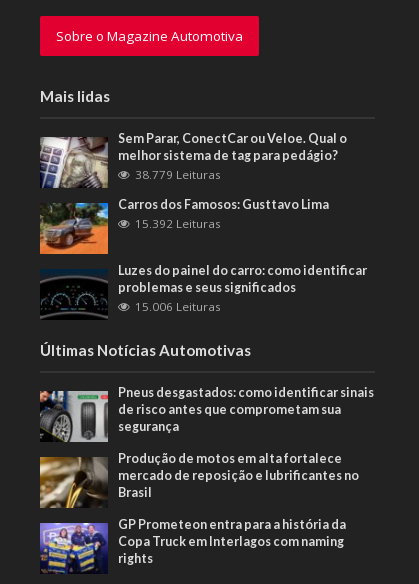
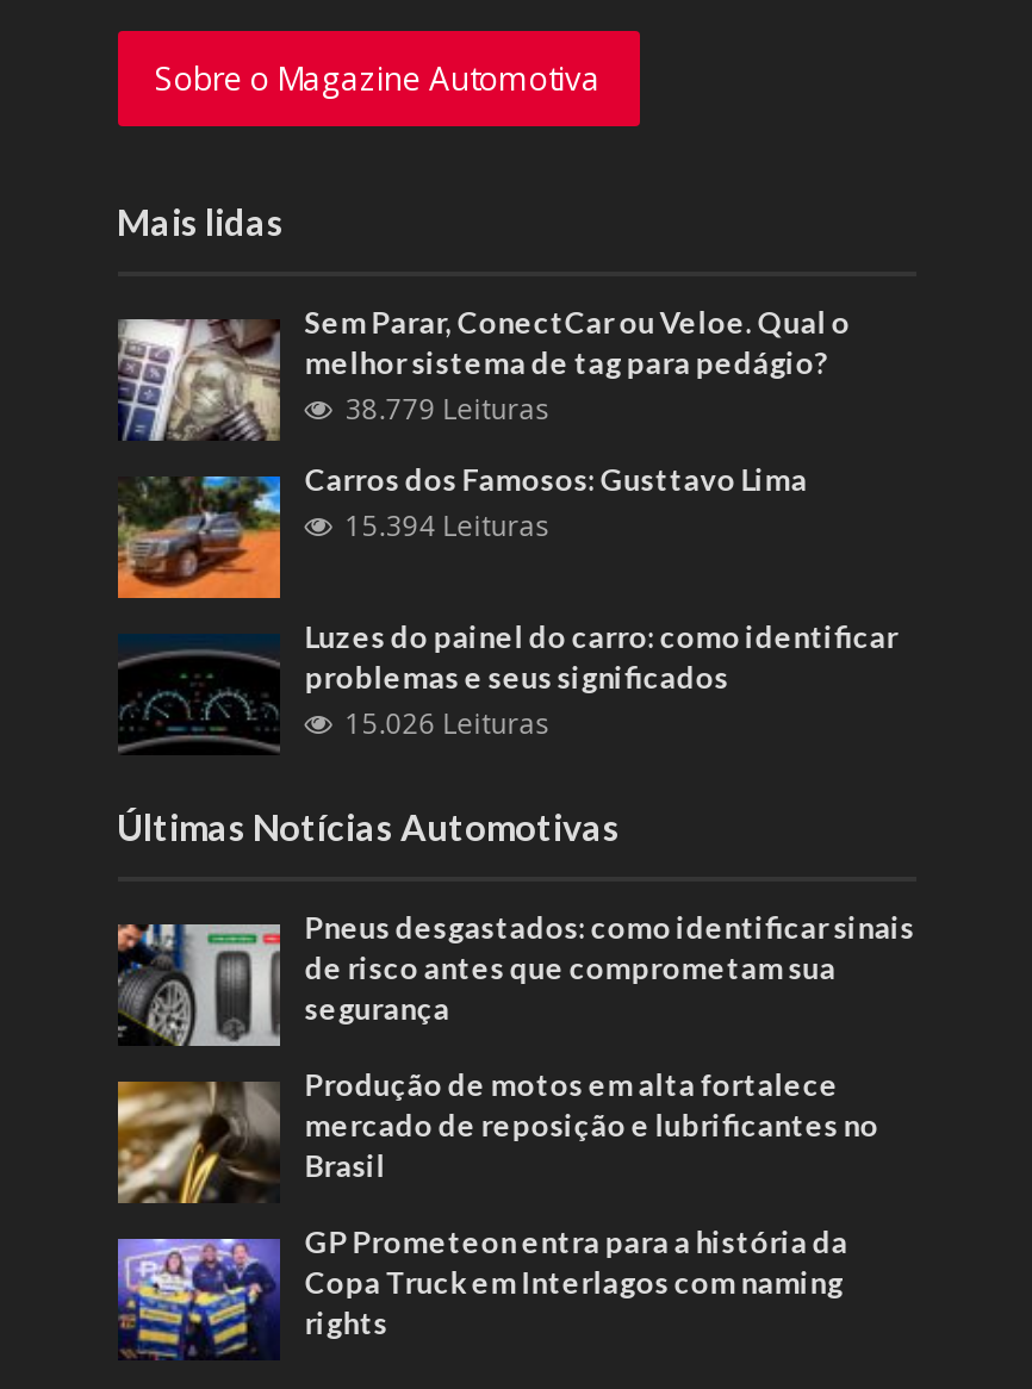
- 15.392 Leituras
+ 15.394 Leituras

- 15.006 Leituras
+ 15.026 Leituras
